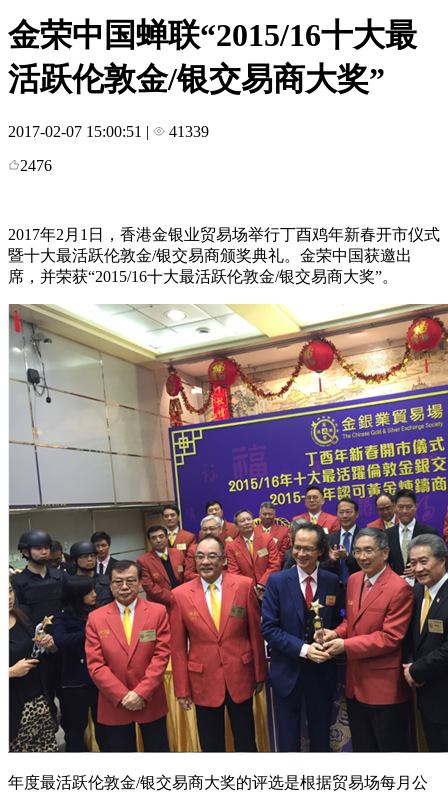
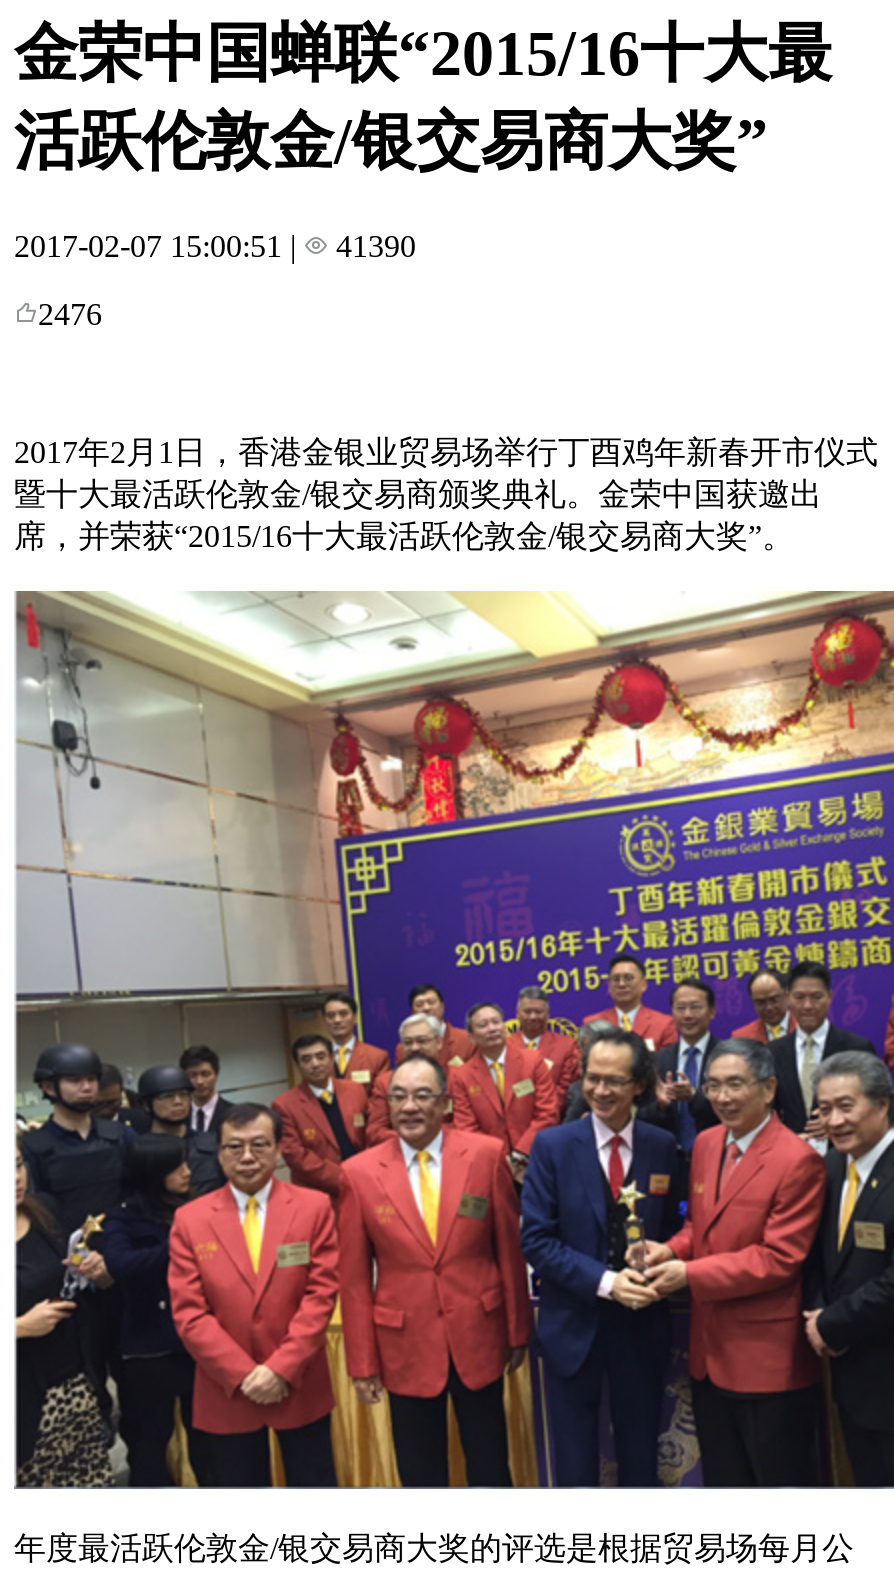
- 41339
+ 41390
